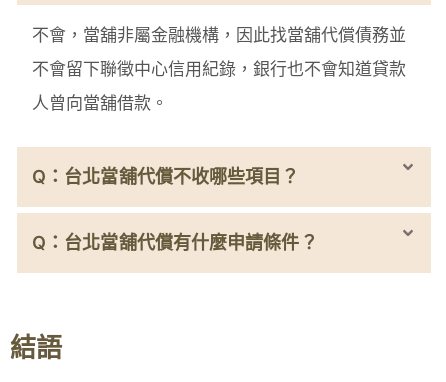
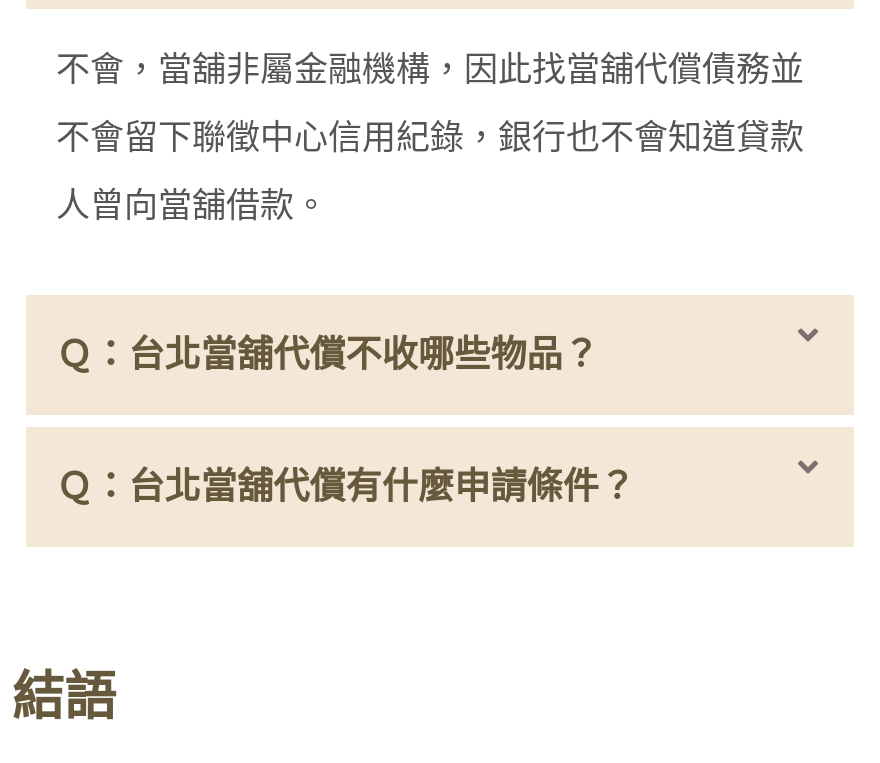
- Q：台北當舖代償不收哪些項目？
+ Ｑ：台北當舖代償不收哪些物品？

- Q：台北當舖代償有什麼申請條件？
+ Ｑ：台北當舖代償有什麼申請條件？
